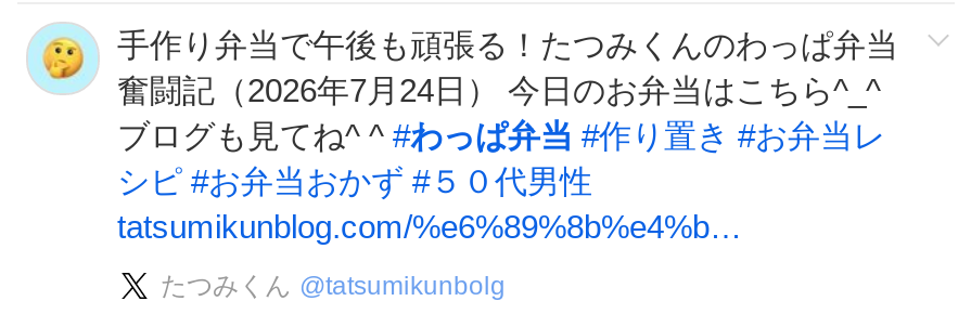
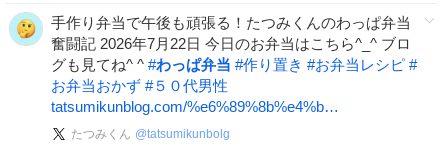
- 奮闘記（2026年7月24日） 今日のお弁当はこちら^_^
- ブログも見てね^ ^ #わっぱ弁当 #作り置き #お弁当レ
- シピ #お弁当おかず #５０代男性
+ 奮闘記 2026年7月22日 今日のお弁当はこちら^_^ ブロ
+ グも見てね^ ^ #わっぱ弁当 #作り置き #お弁当レシピ #
+ お弁当おかず #５０代男性
